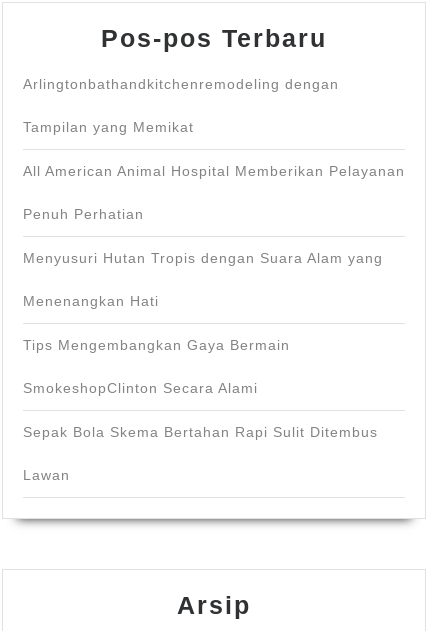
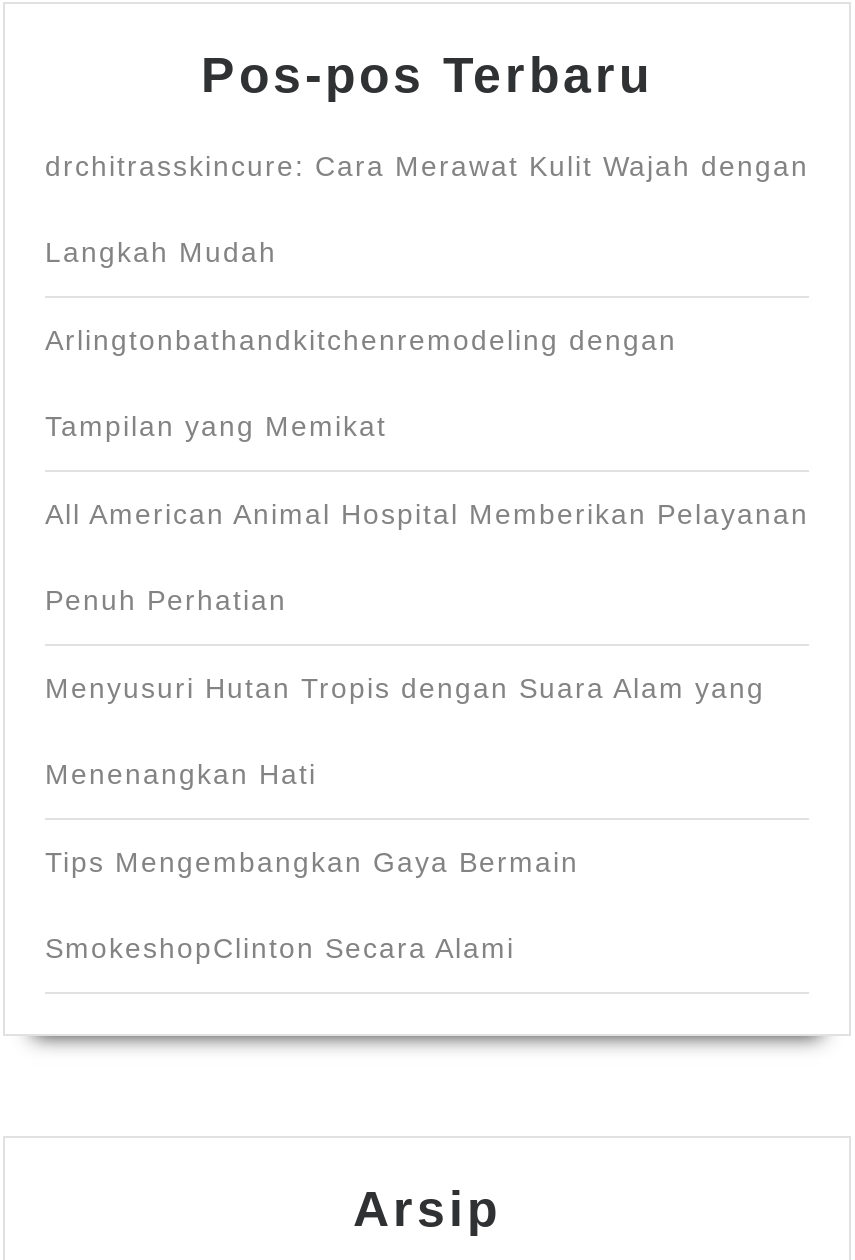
+ drchitrasskincure: Cara Merawat Kulit Wajah dengan
+ Langkah Mudah

moved down: Arlingtonbathandkitchenremodeling dengan | Tampilan yang Memikat | All American Animal Hospital Memberikan Pelayanan | Penuh Perhatian | Menyusuri Hutan Tropis dengan Suara Alam yang | Menenangkan Hati | Tips Mengembangkan Gaya Bermain | SmokeshopClinton Secara Alami

- Sepak Bola Skema Bertahan Rapi Sulit Ditembus
- Lawan
